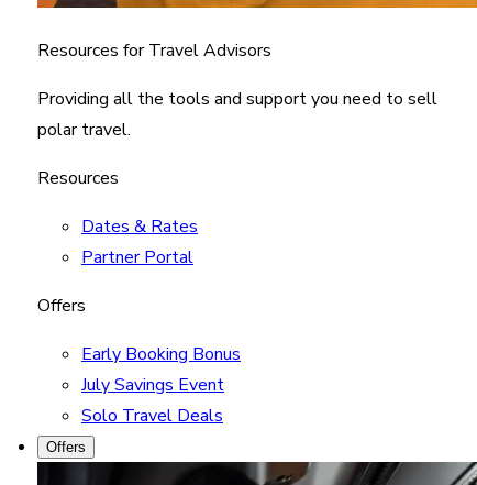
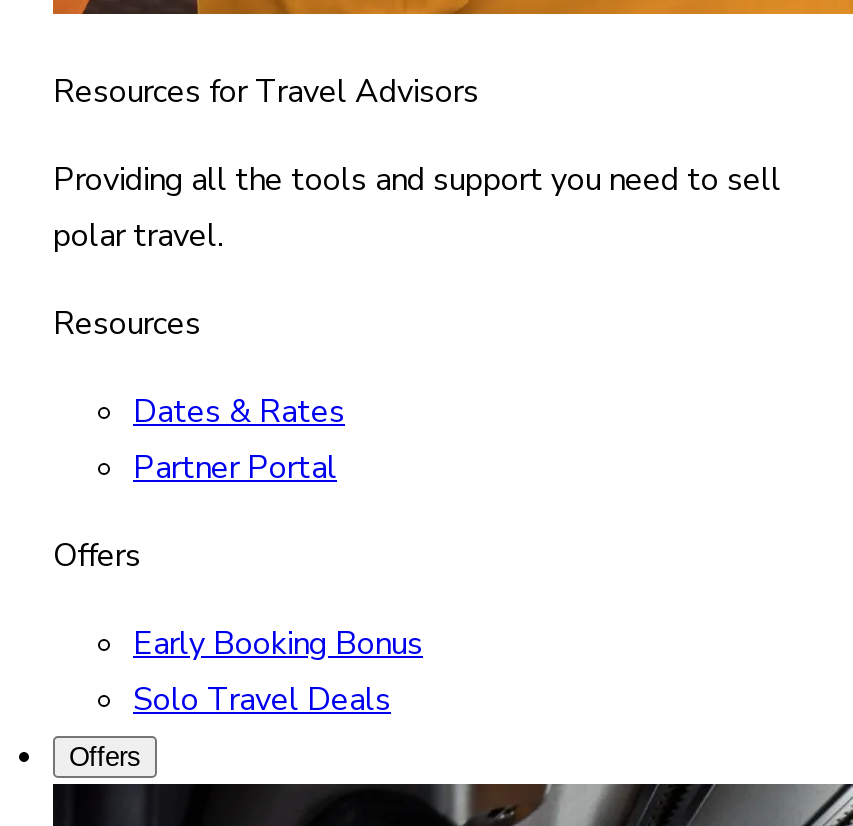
- July Savings Event
